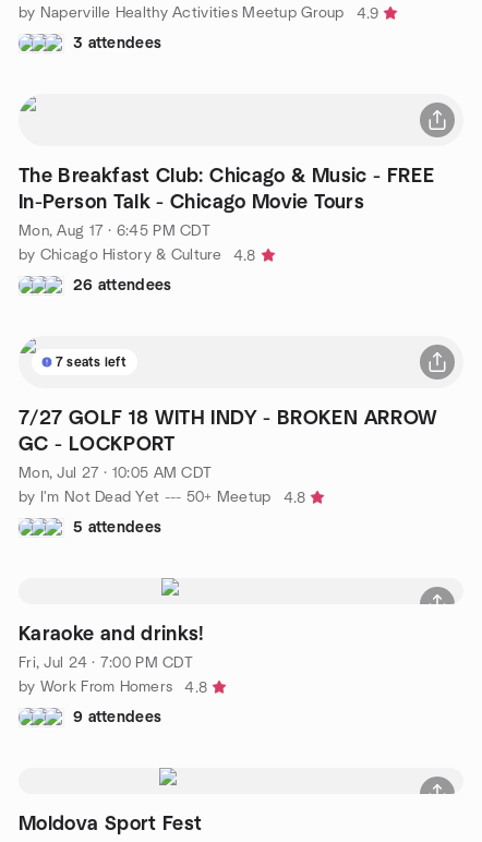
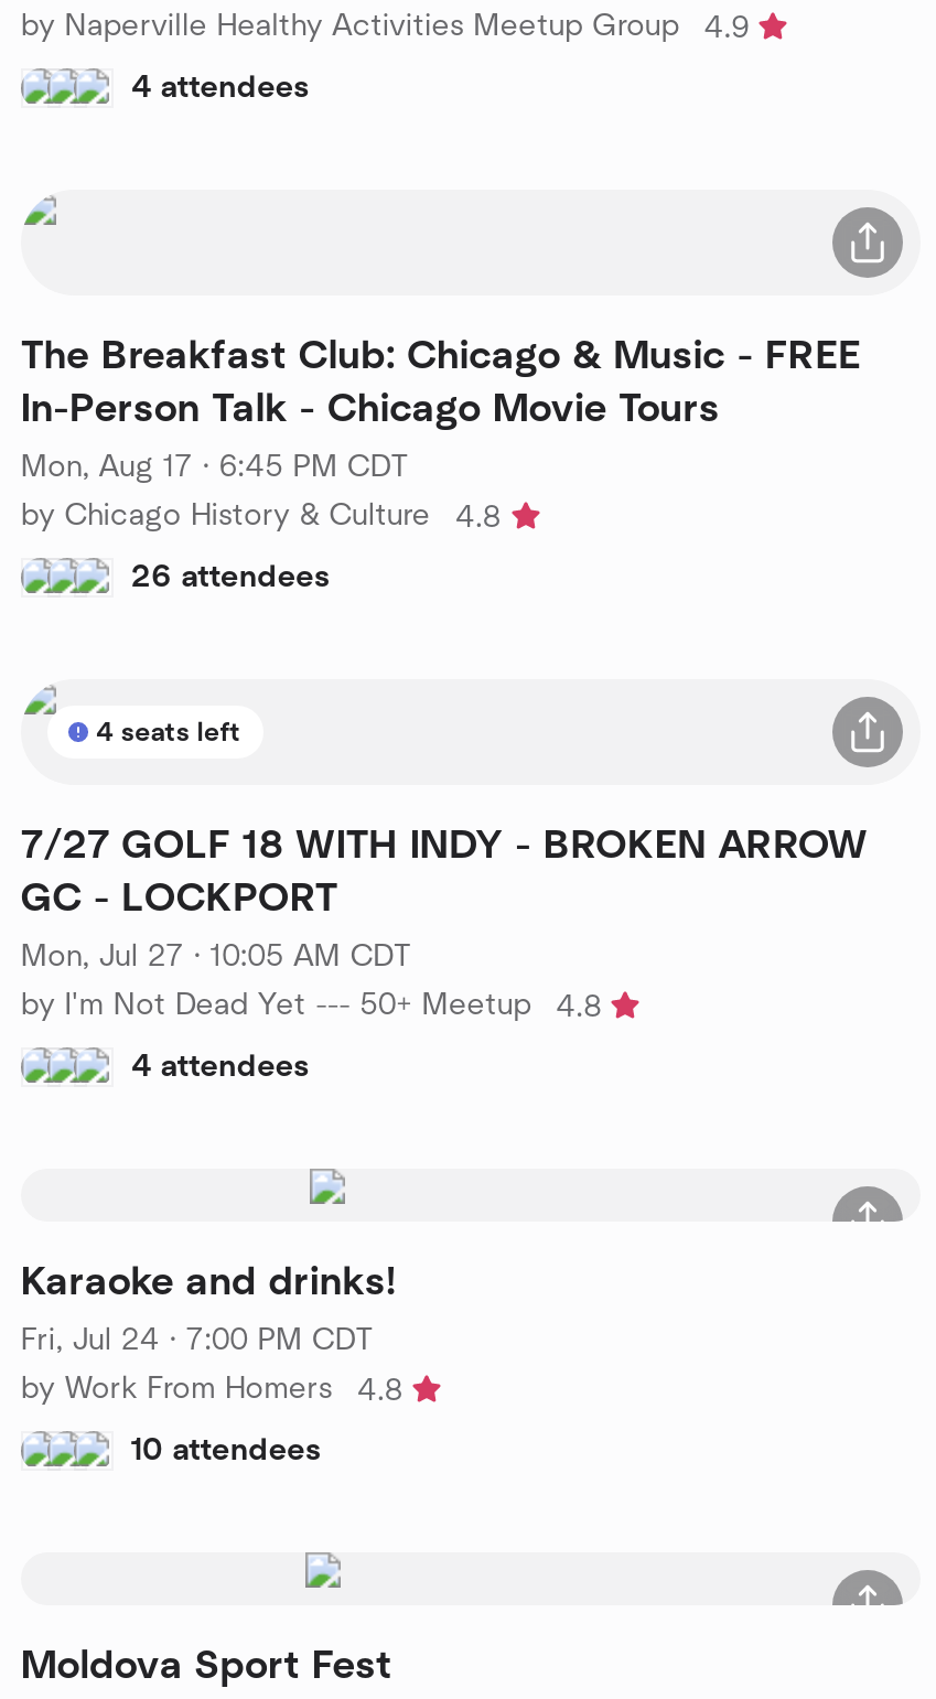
- 3 attendees
+ 4 attendees

- 7 seats left
+ 4 seats left

- 5 attendees
+ 4 attendees

- 9 attendees
+ 10 attendees
